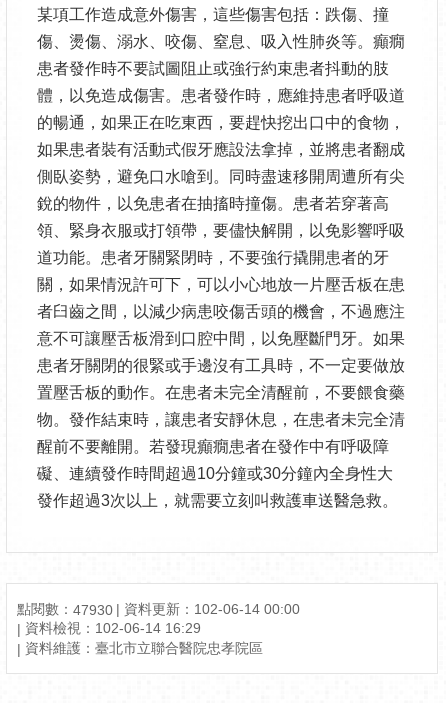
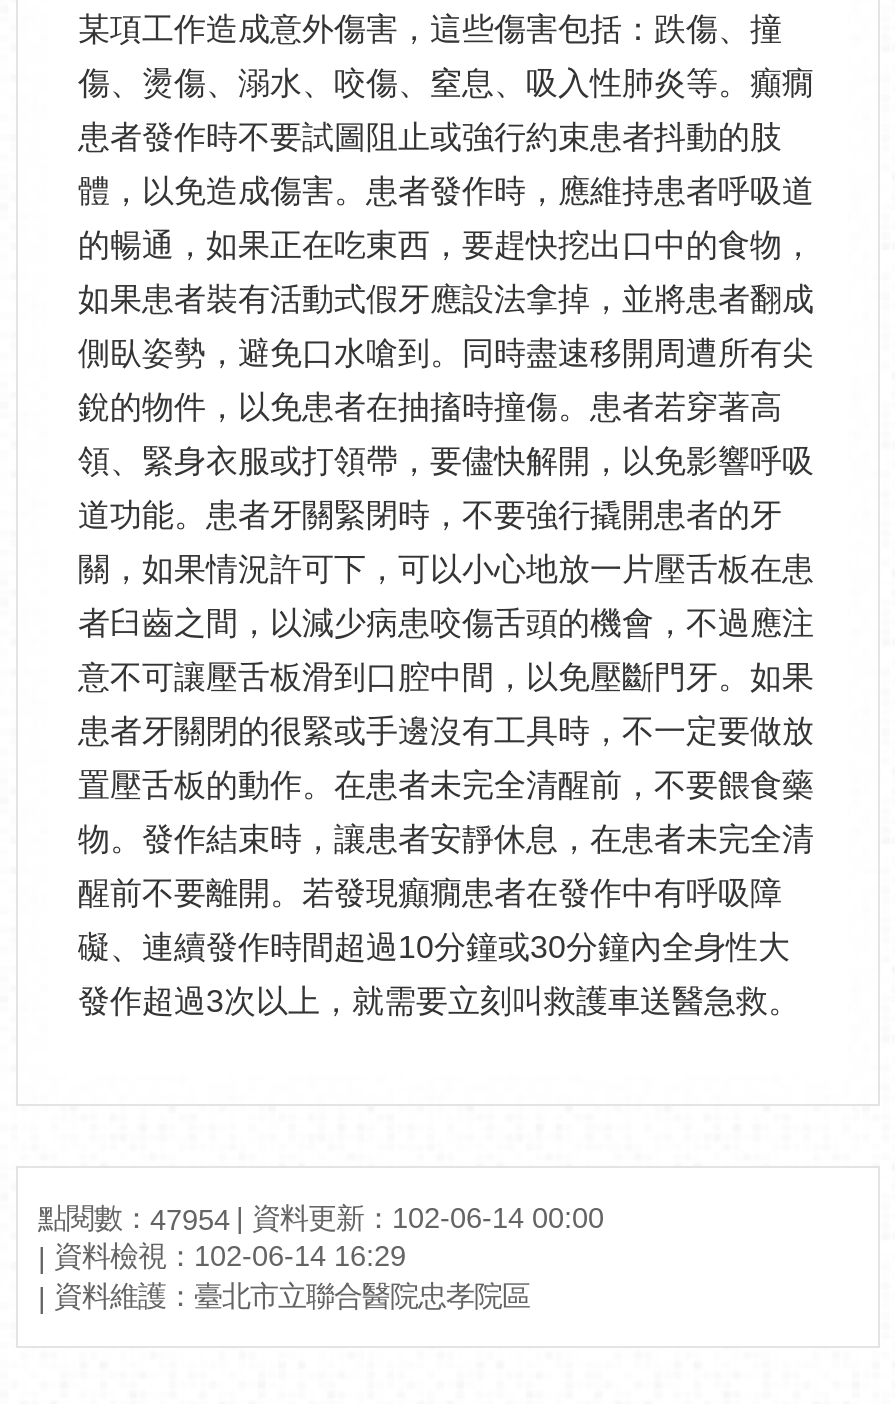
- 點閱數：47930 資料更新：102-06-14 00:00
+ 點閱數：47954 資料更新：102-06-14 00:00
